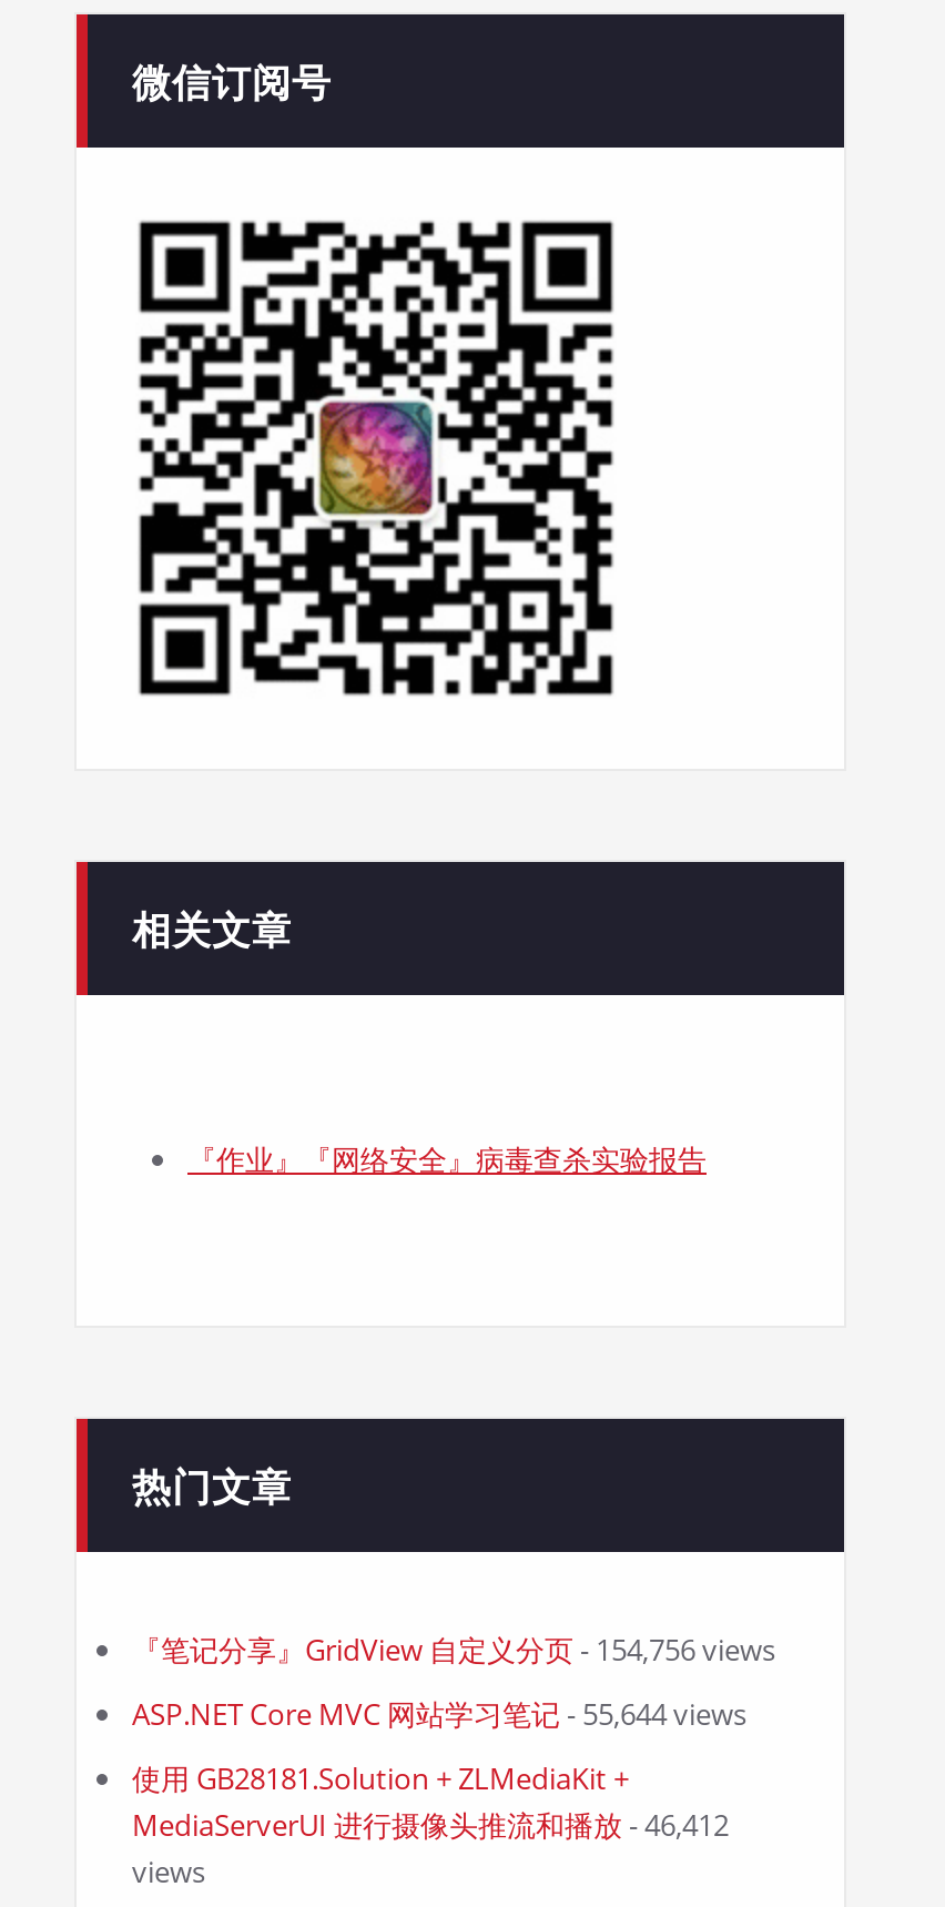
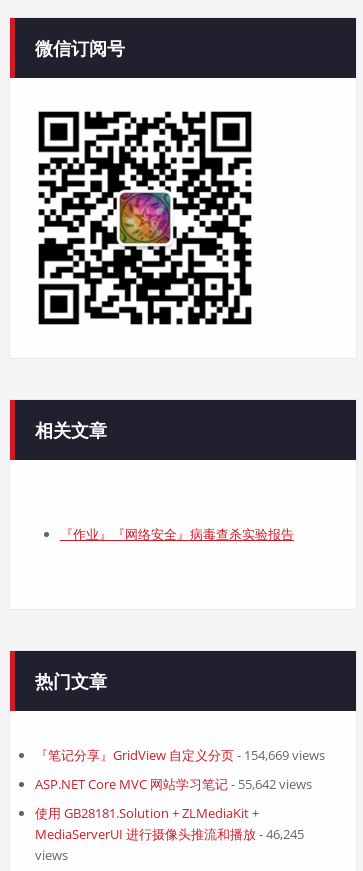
- 『笔记分享』GridView 自定义分页- 154,756 views
+ 『笔记分享』GridView 自定义分页- 154,669 views

- ASP.NET Core MVC 网站学习笔记- 55,644 views
+ ASP.NET Core MVC 网站学习笔记- 55,642 views

- MediaServerUI 进行摄像头推流和播放- 46,412
+ MediaServerUI 进行摄像头推流和播放- 46,245
